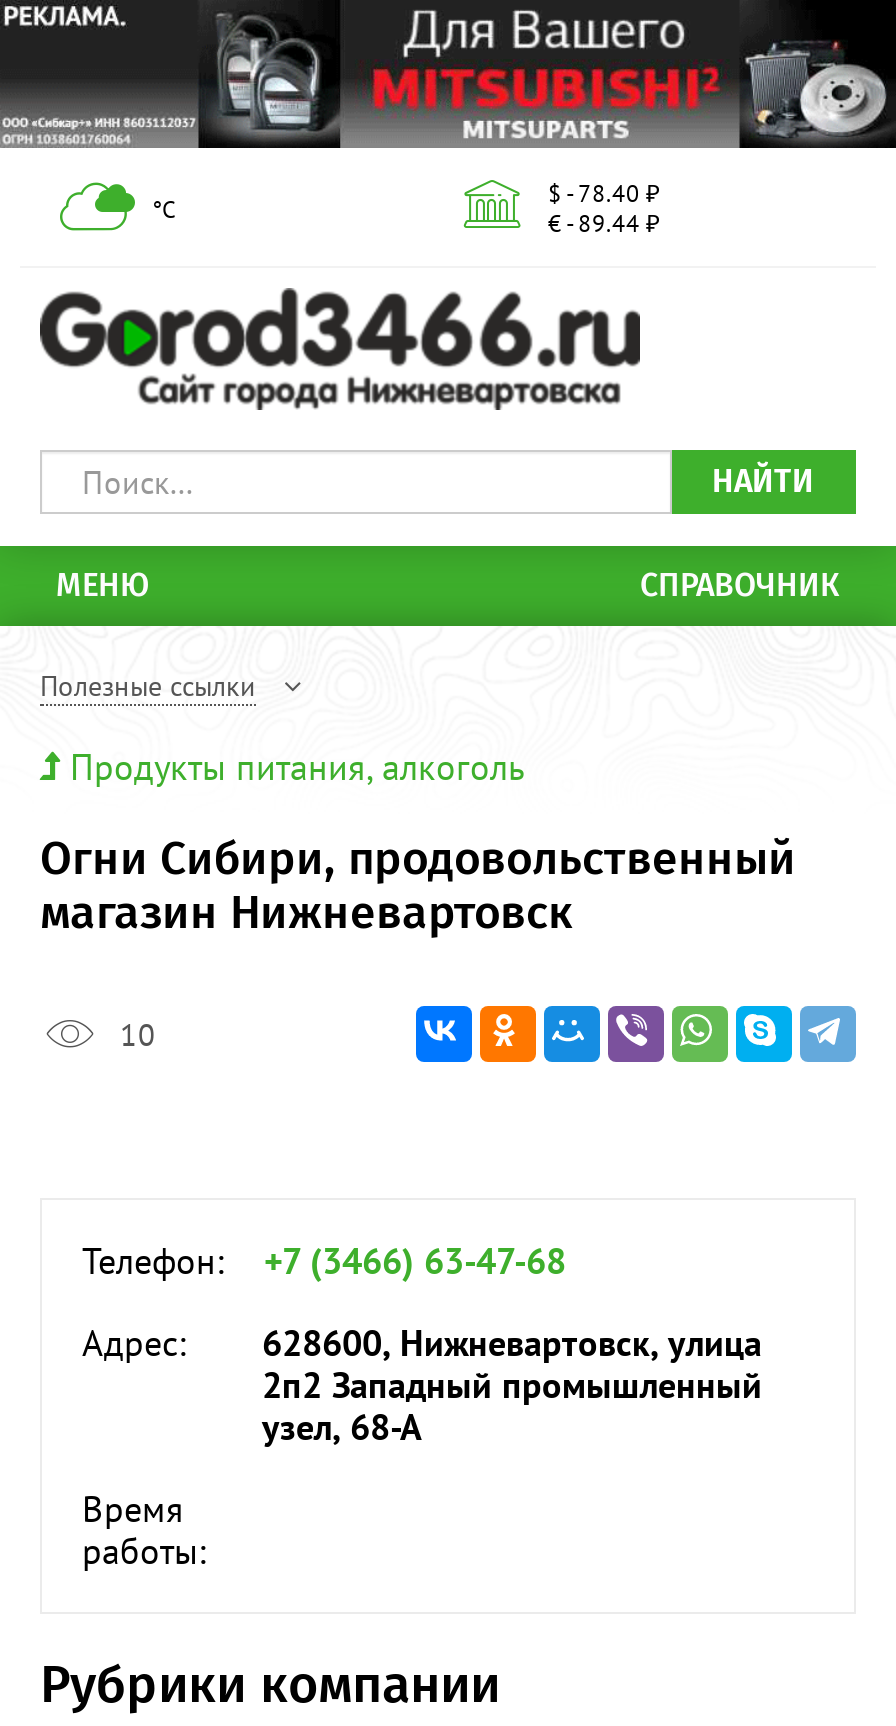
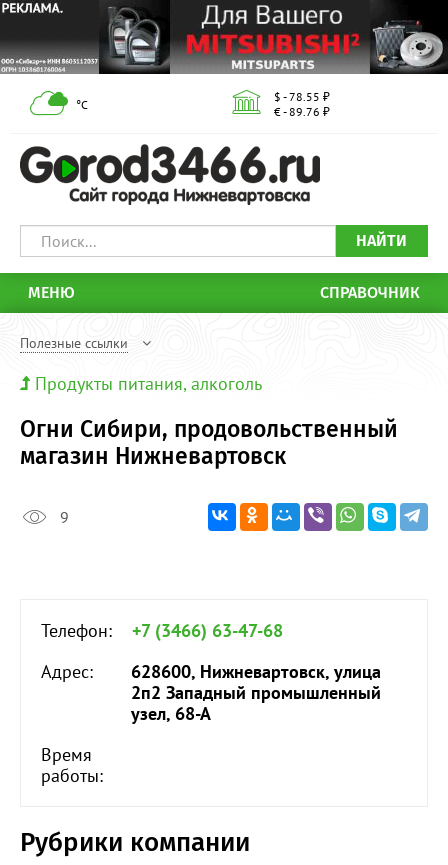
- $ - 78.40 ₽
+ $ - 78.55 ₽

- € - 89.44 ₽
+ € - 89.76 ₽

- 10
+ 9
